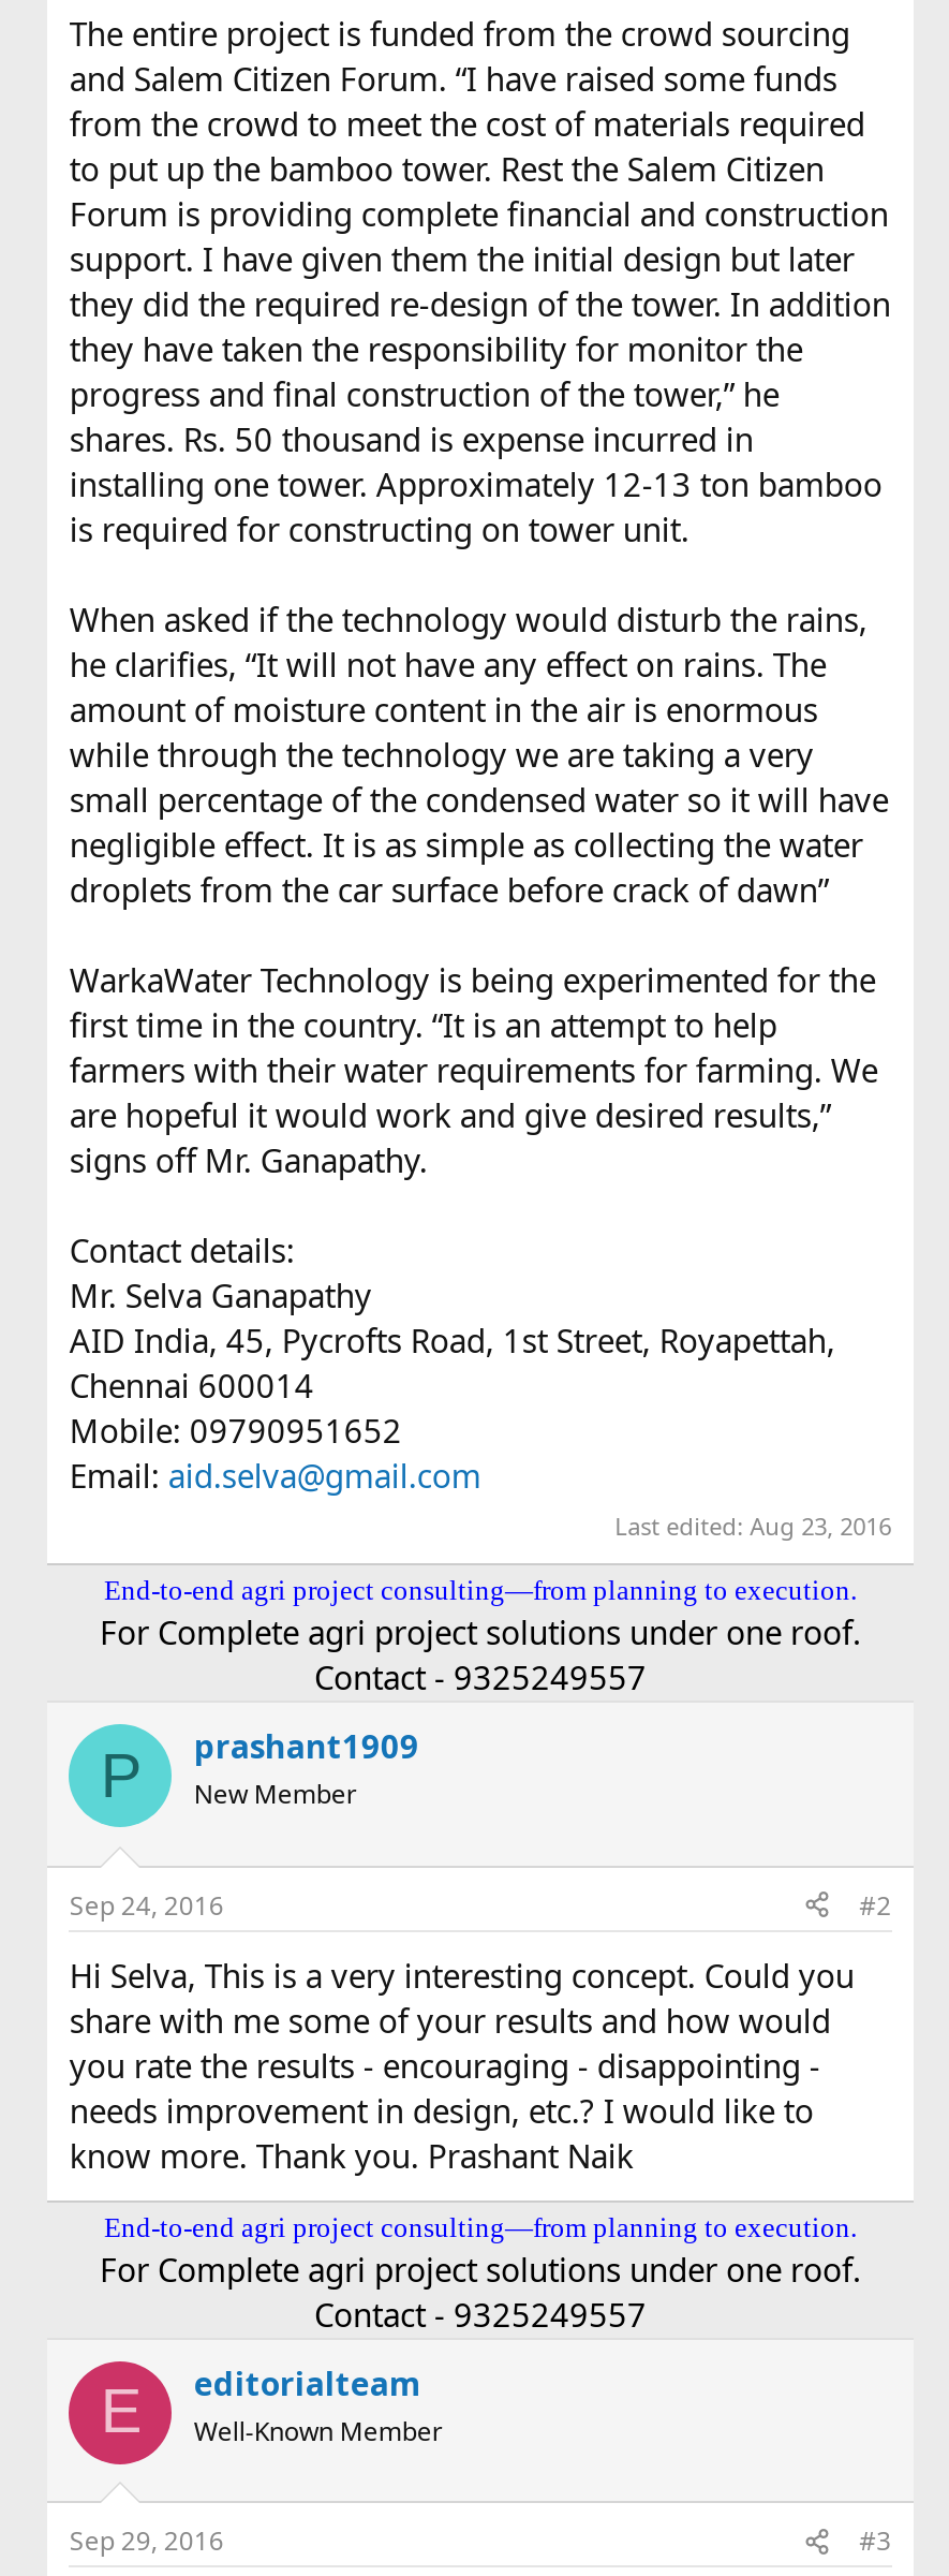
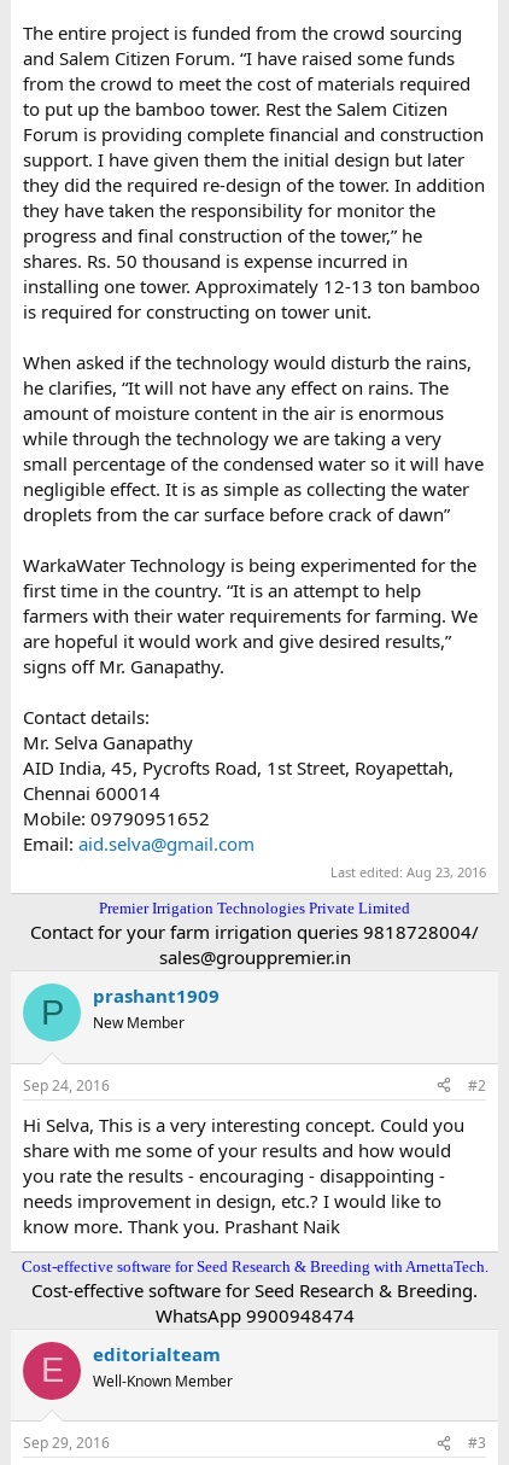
- End-to-end agri project consulting—from planning to execution.
- For Complete agri project solutions under one roof.
- Contact - 9325249557
+ Premier Irrigation Technologies Private Limited
+ Contact for your farm irrigation queries 9818728004/
+ sales@grouppremier.in

- End-to-end agri project consulting—from planning to execution.
- For Complete agri project solutions under one roof.
- Contact - 9325249557
+ Cost-effective software for Seed Research & Breeding with ArnettaTech.
+ Cost-effective software for Seed Research & Breeding.
+ WhatsApp 9900948474
